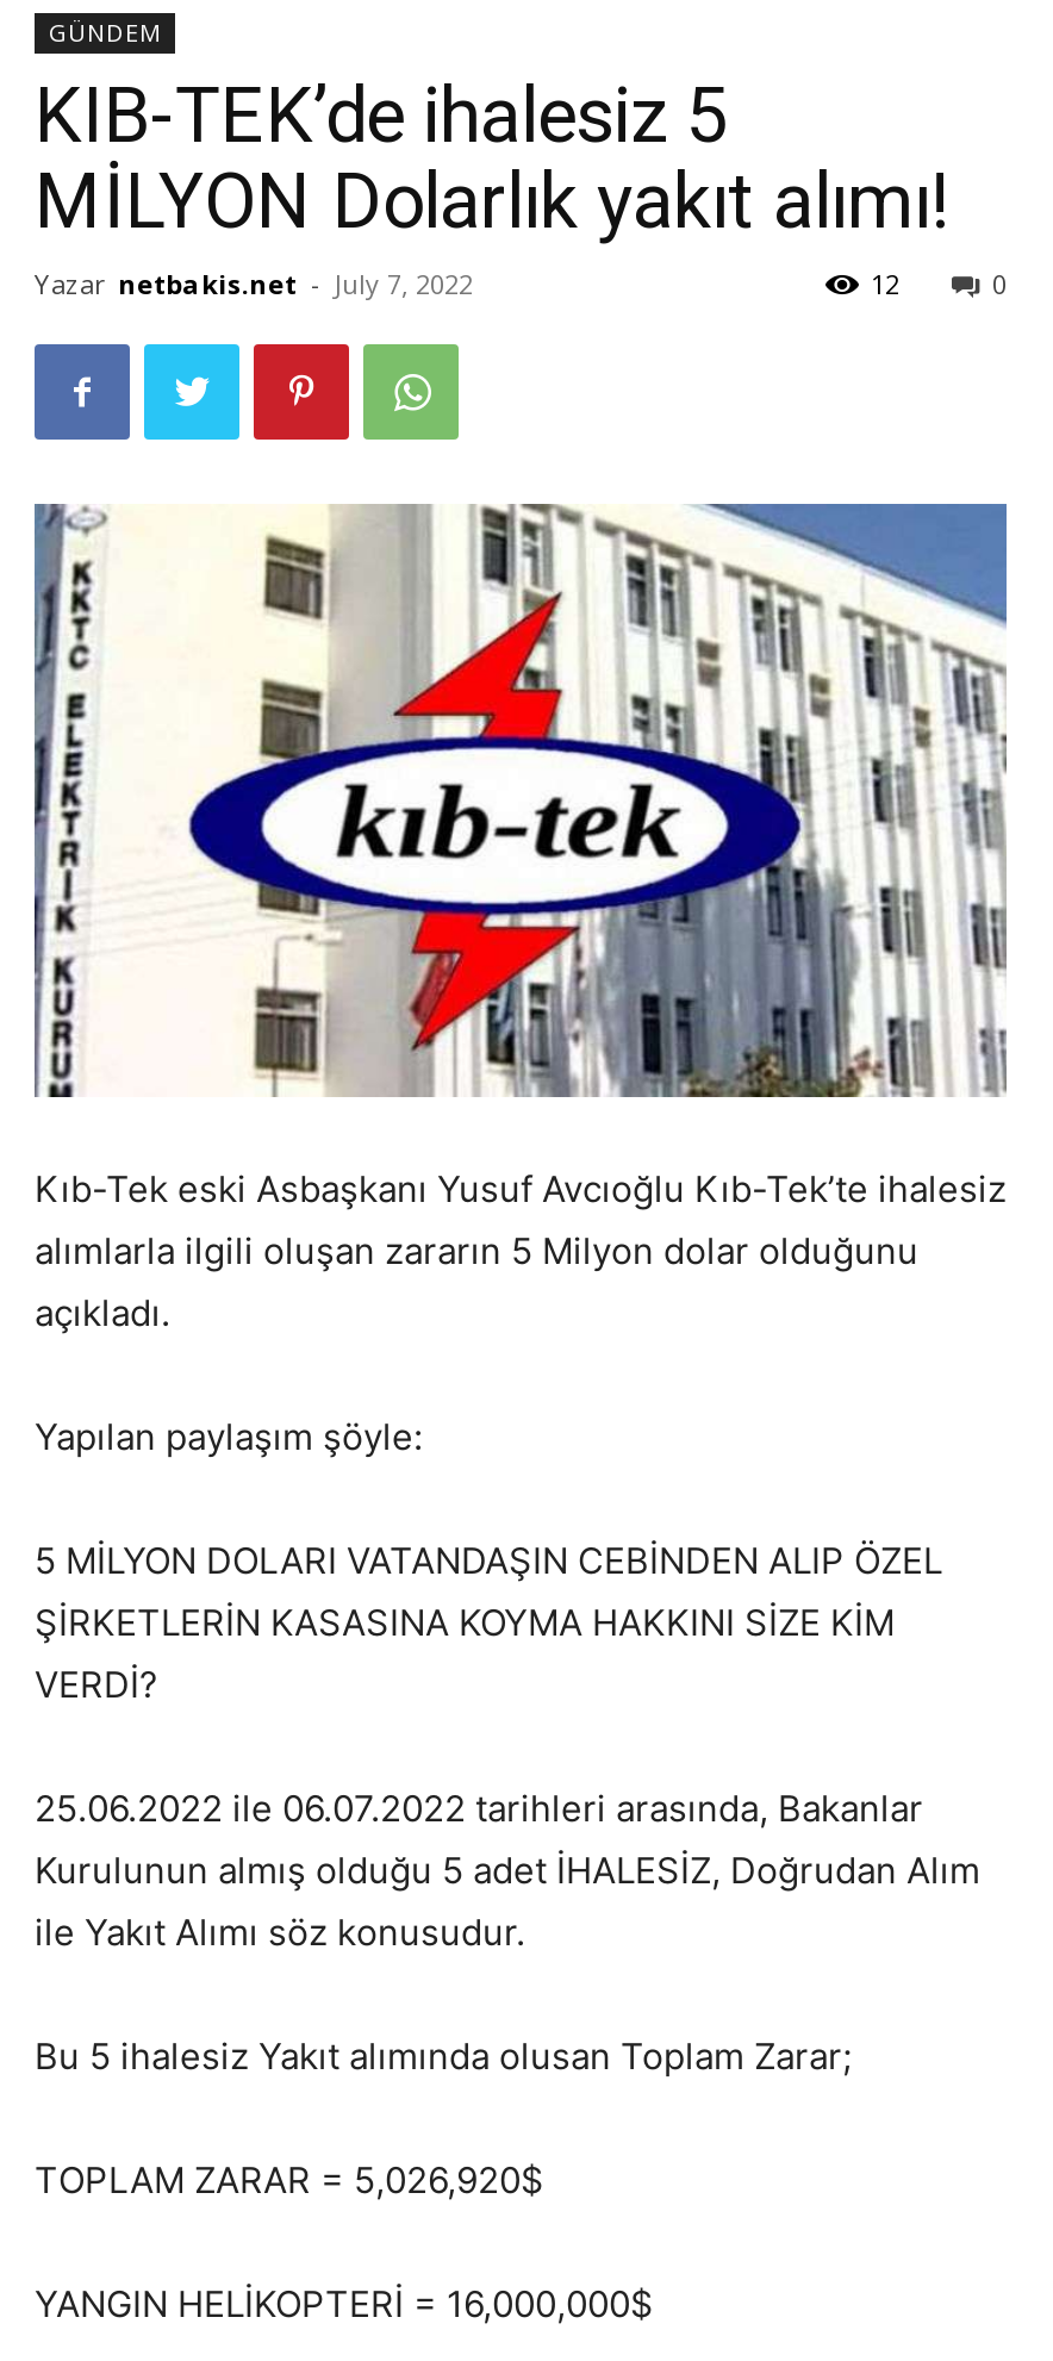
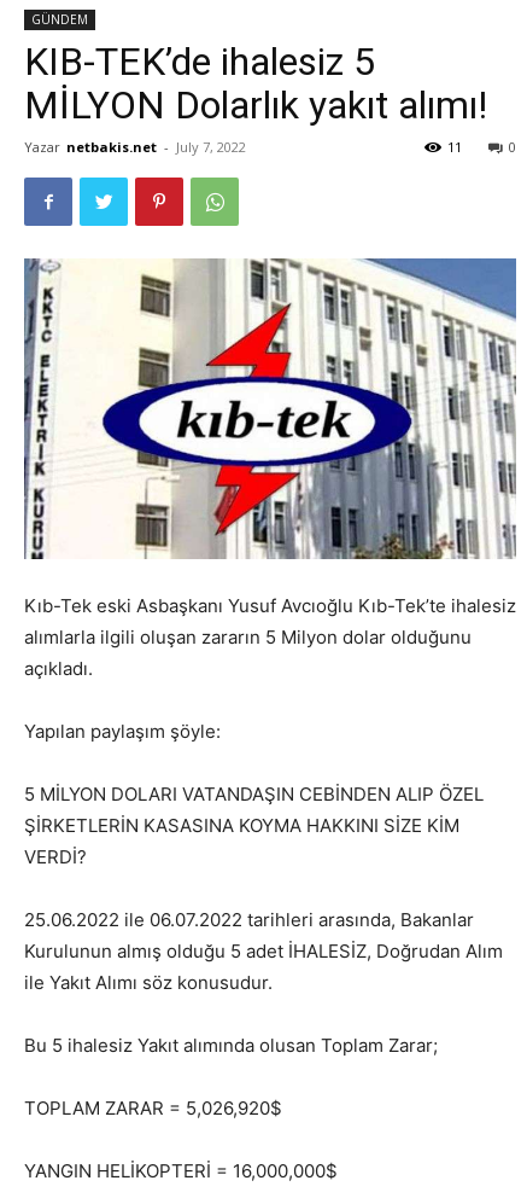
- 12
+ 11
